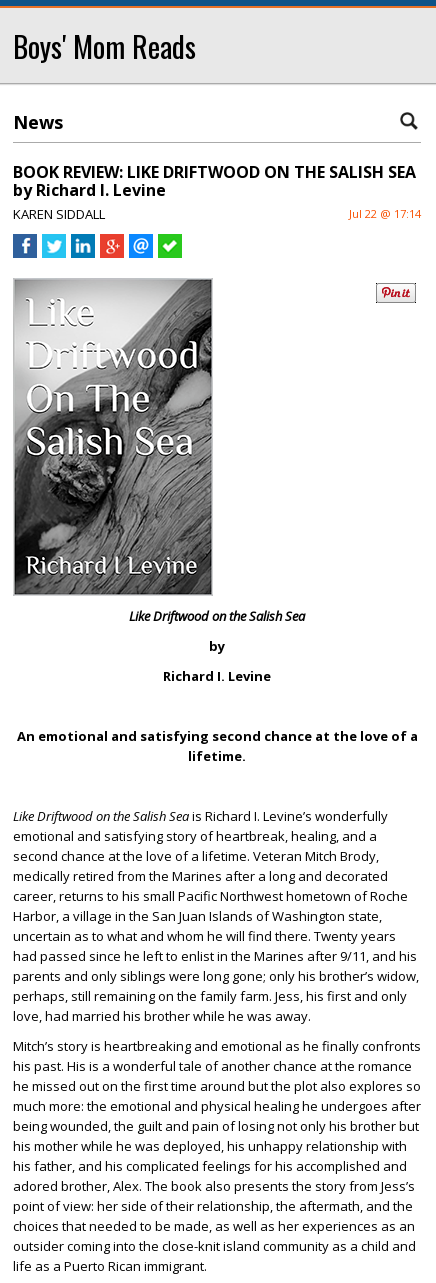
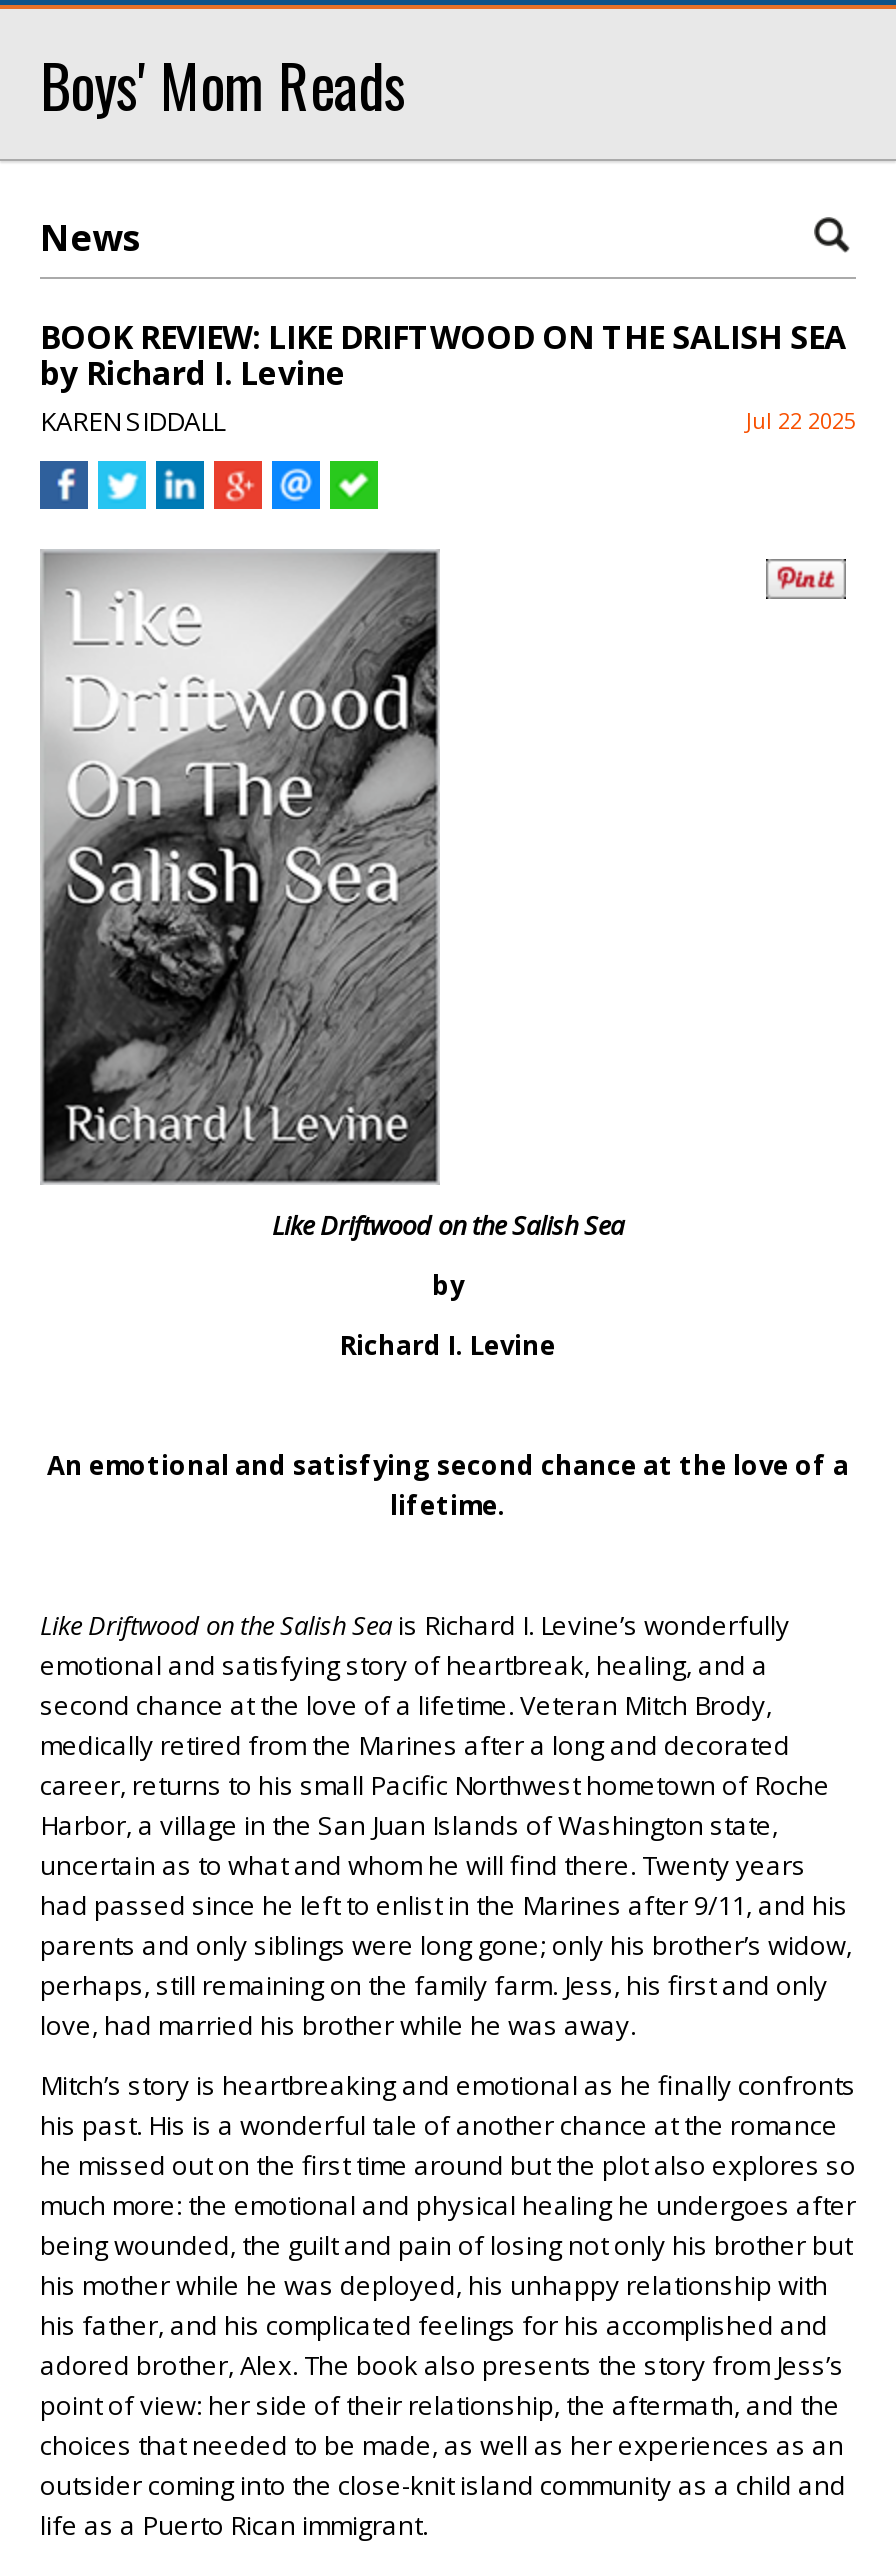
- Jul 22 @ 17:14
+ Jul 22 2025
